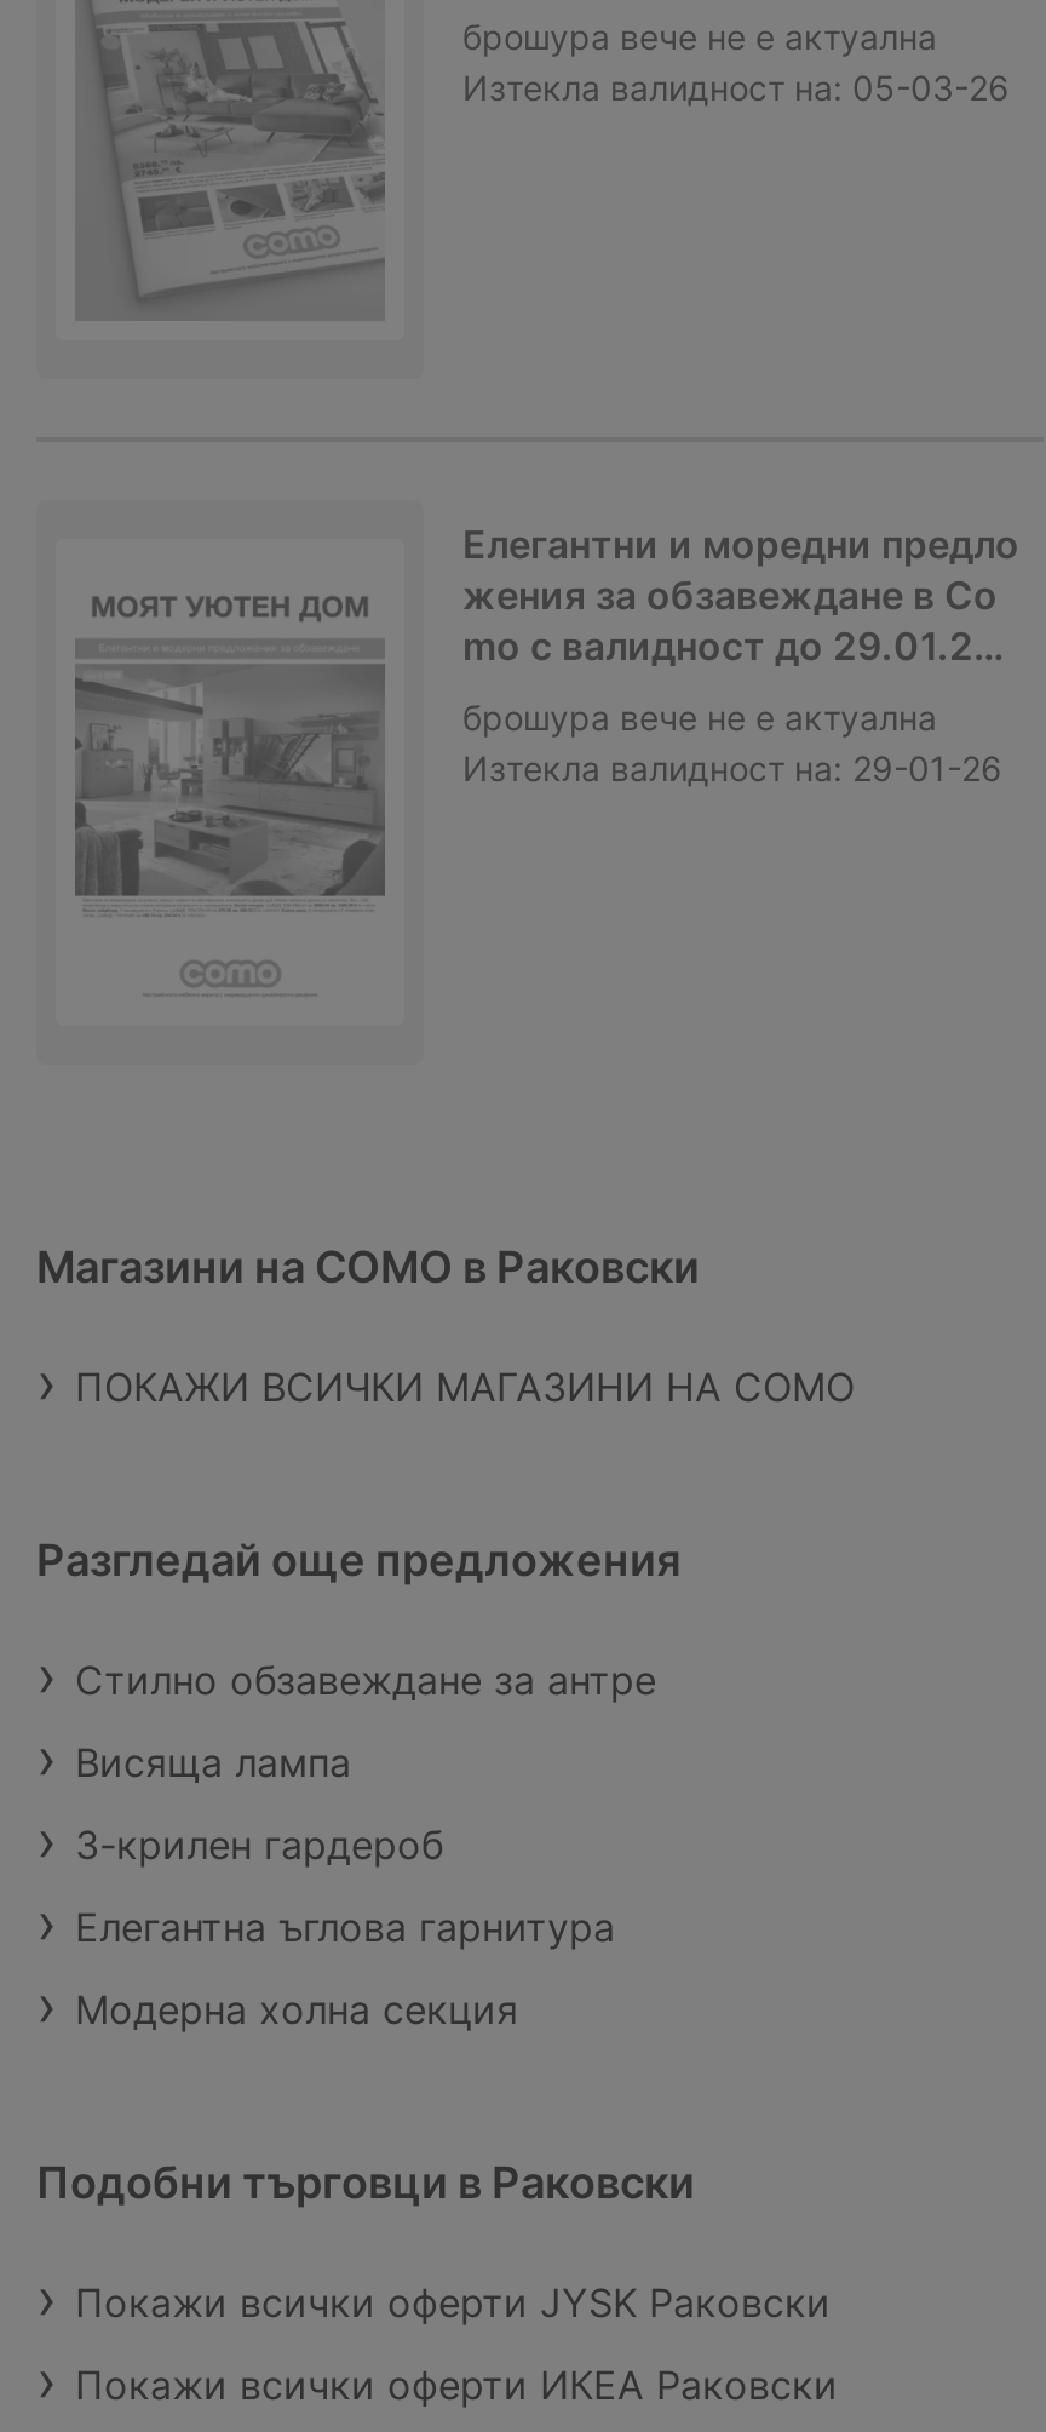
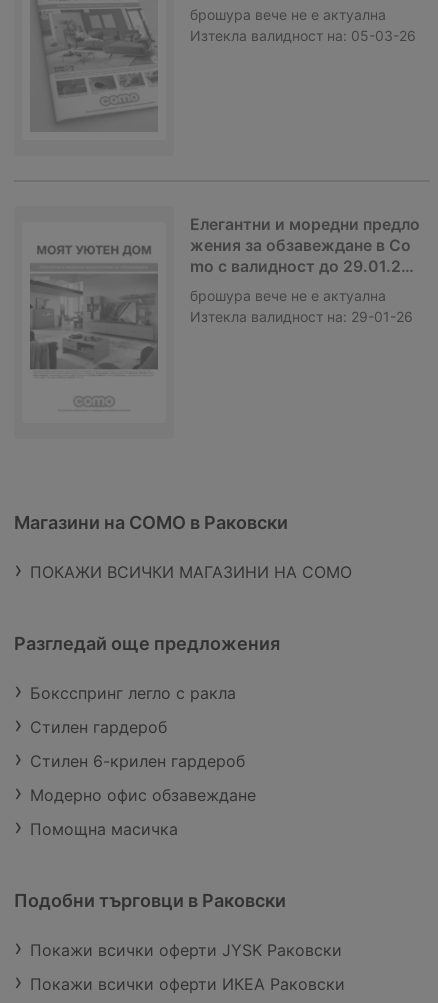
- Стилно обзавеждане за антре
+ Боксспринг легло с ракла

- Висяща лампа
+ Стилен гардероб

- 3-крилен гардероб
+ Стилен 6-крилен гардероб

- Елегантна ъглова гарнитура
+ Модерно офис обзавеждане

- Модерна холна секция
+ Помощна масичка
